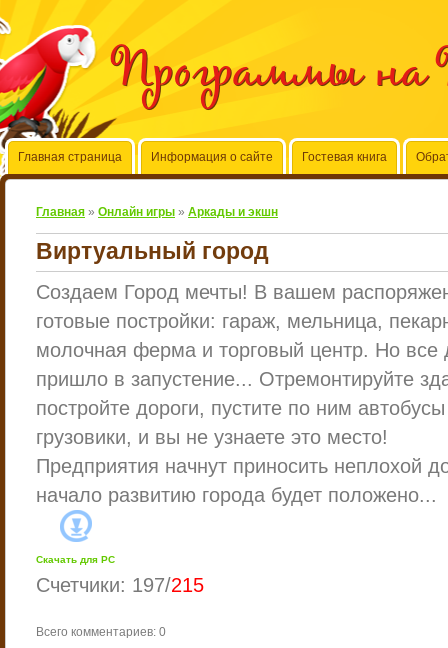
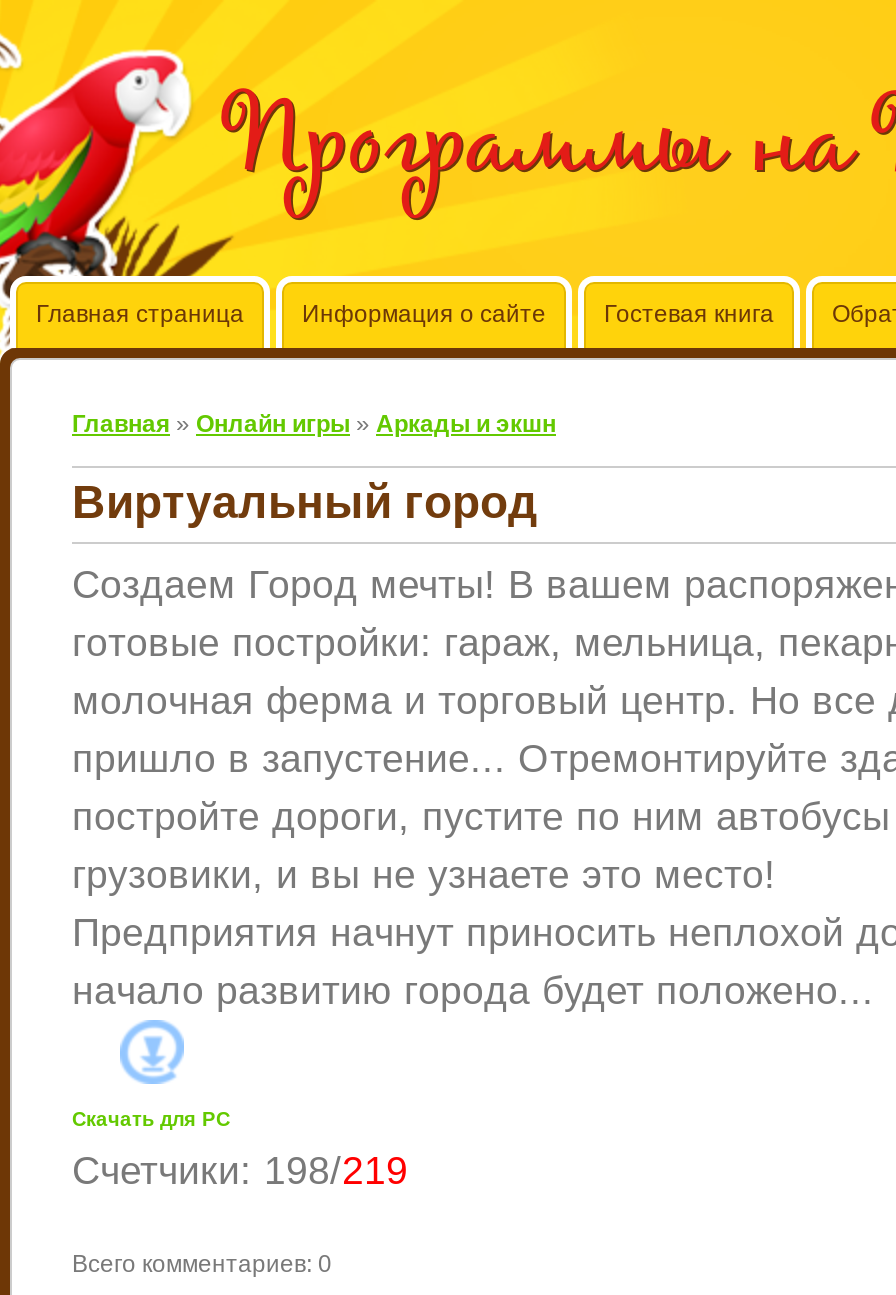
- Счетчики: 197/215
+ Счетчики: 198/219
